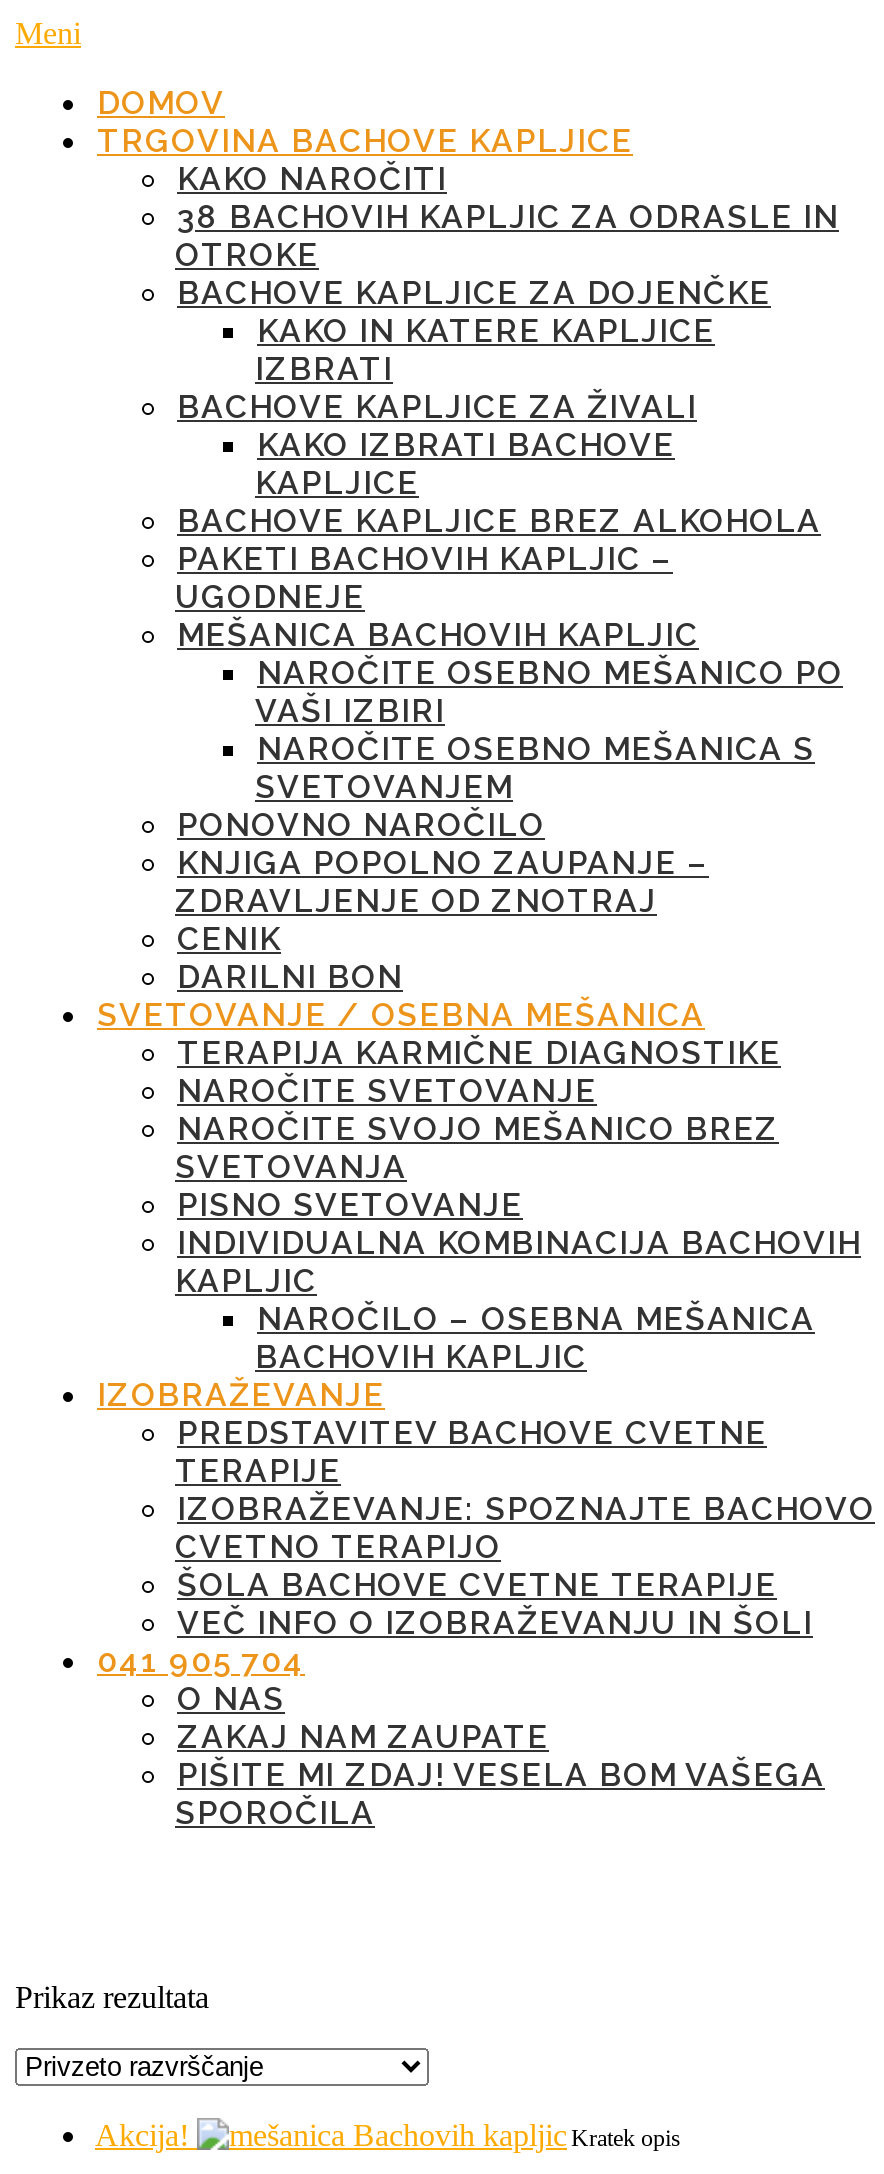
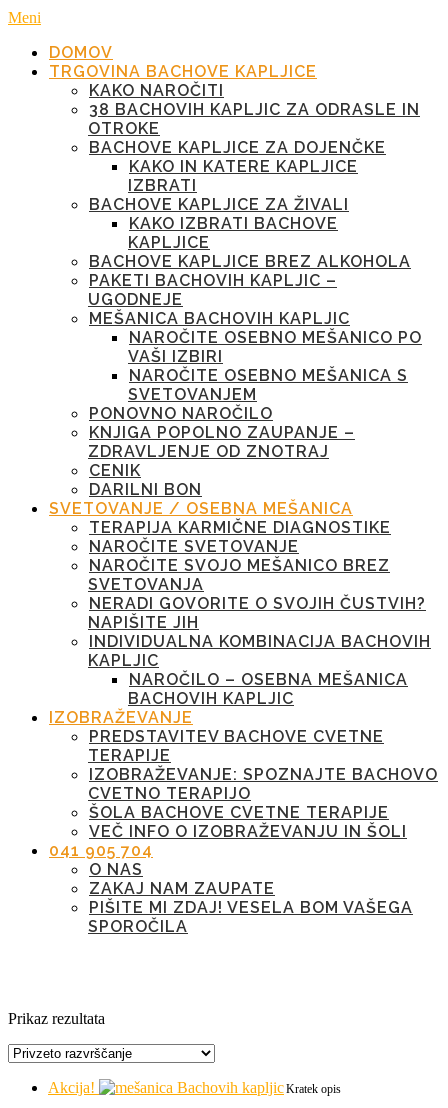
- PISNO SVETOVANJE
+ NERADI GOVORITE O SVOJIH ČUSTVIH?
+ NAPIŠITE JIH
